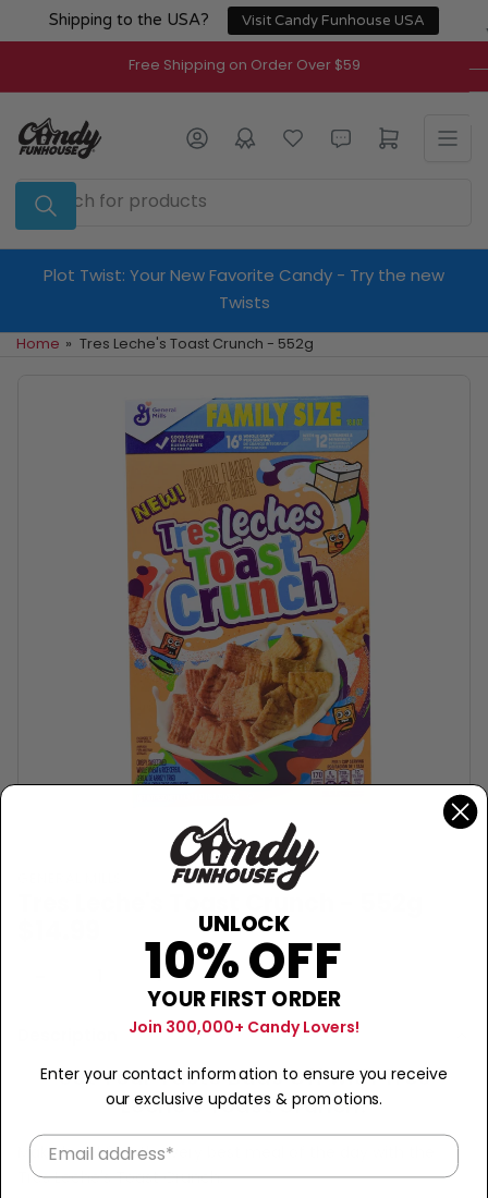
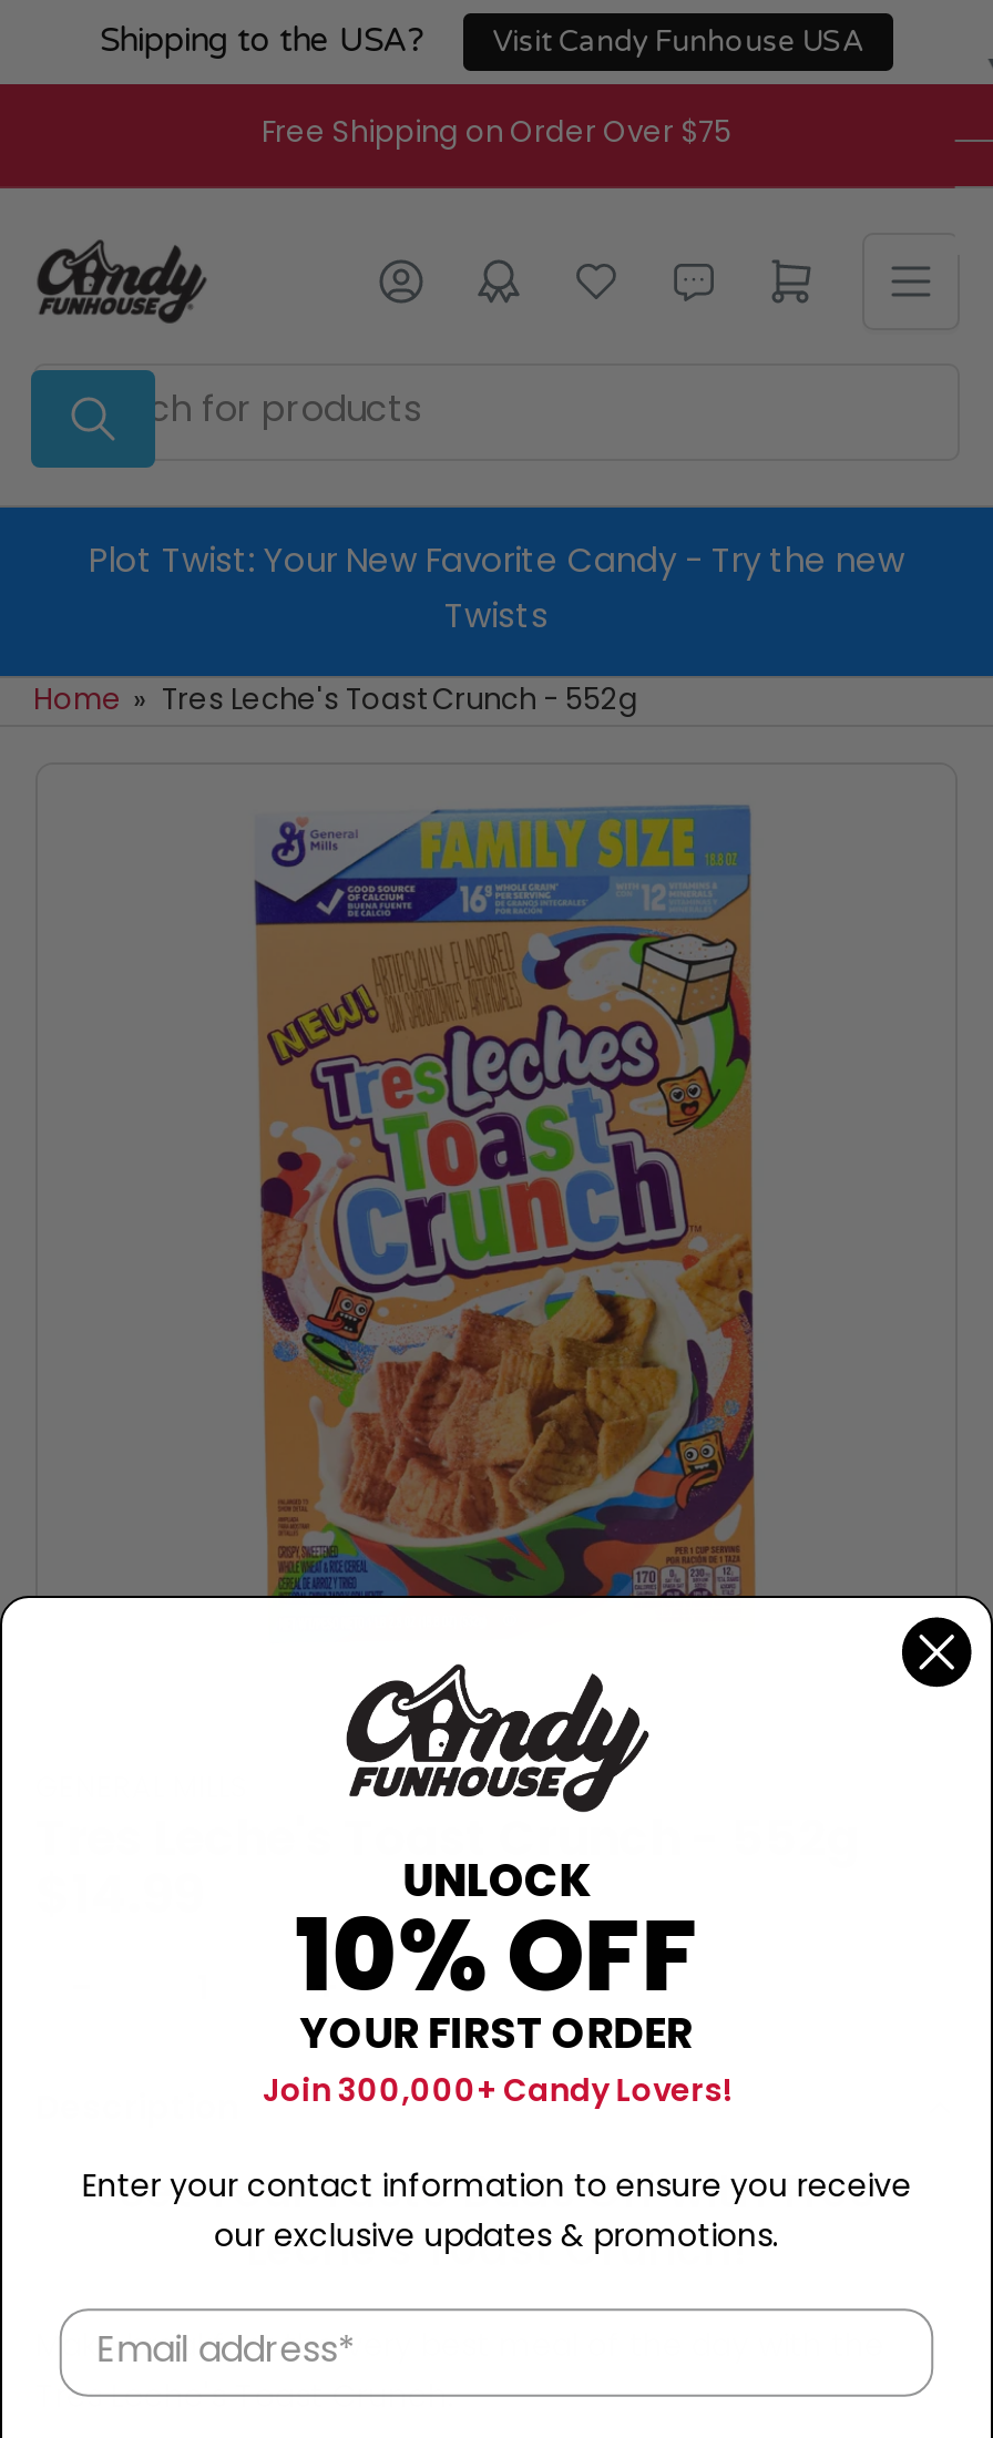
- Free Shipping on Order Over $59
+ Free Shipping on Order Over $75
